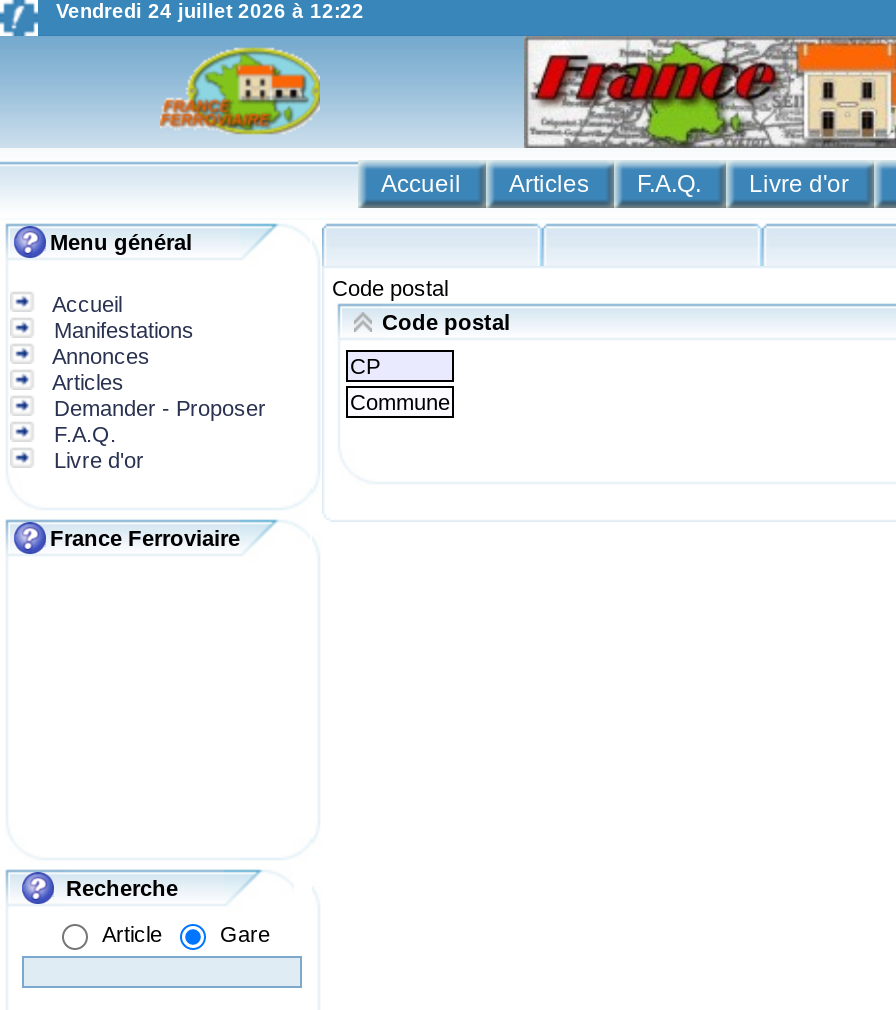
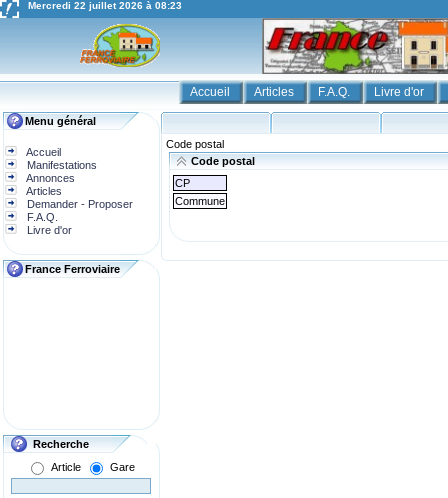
- Vendredi 24 juillet 2026 à 12:22
+ Mercredi 22 juillet 2026 à 08:23
